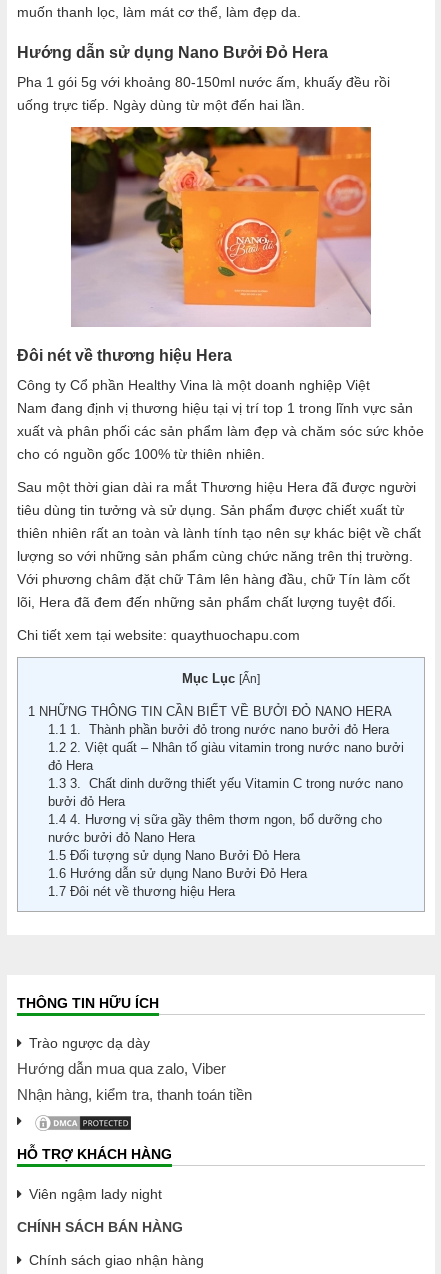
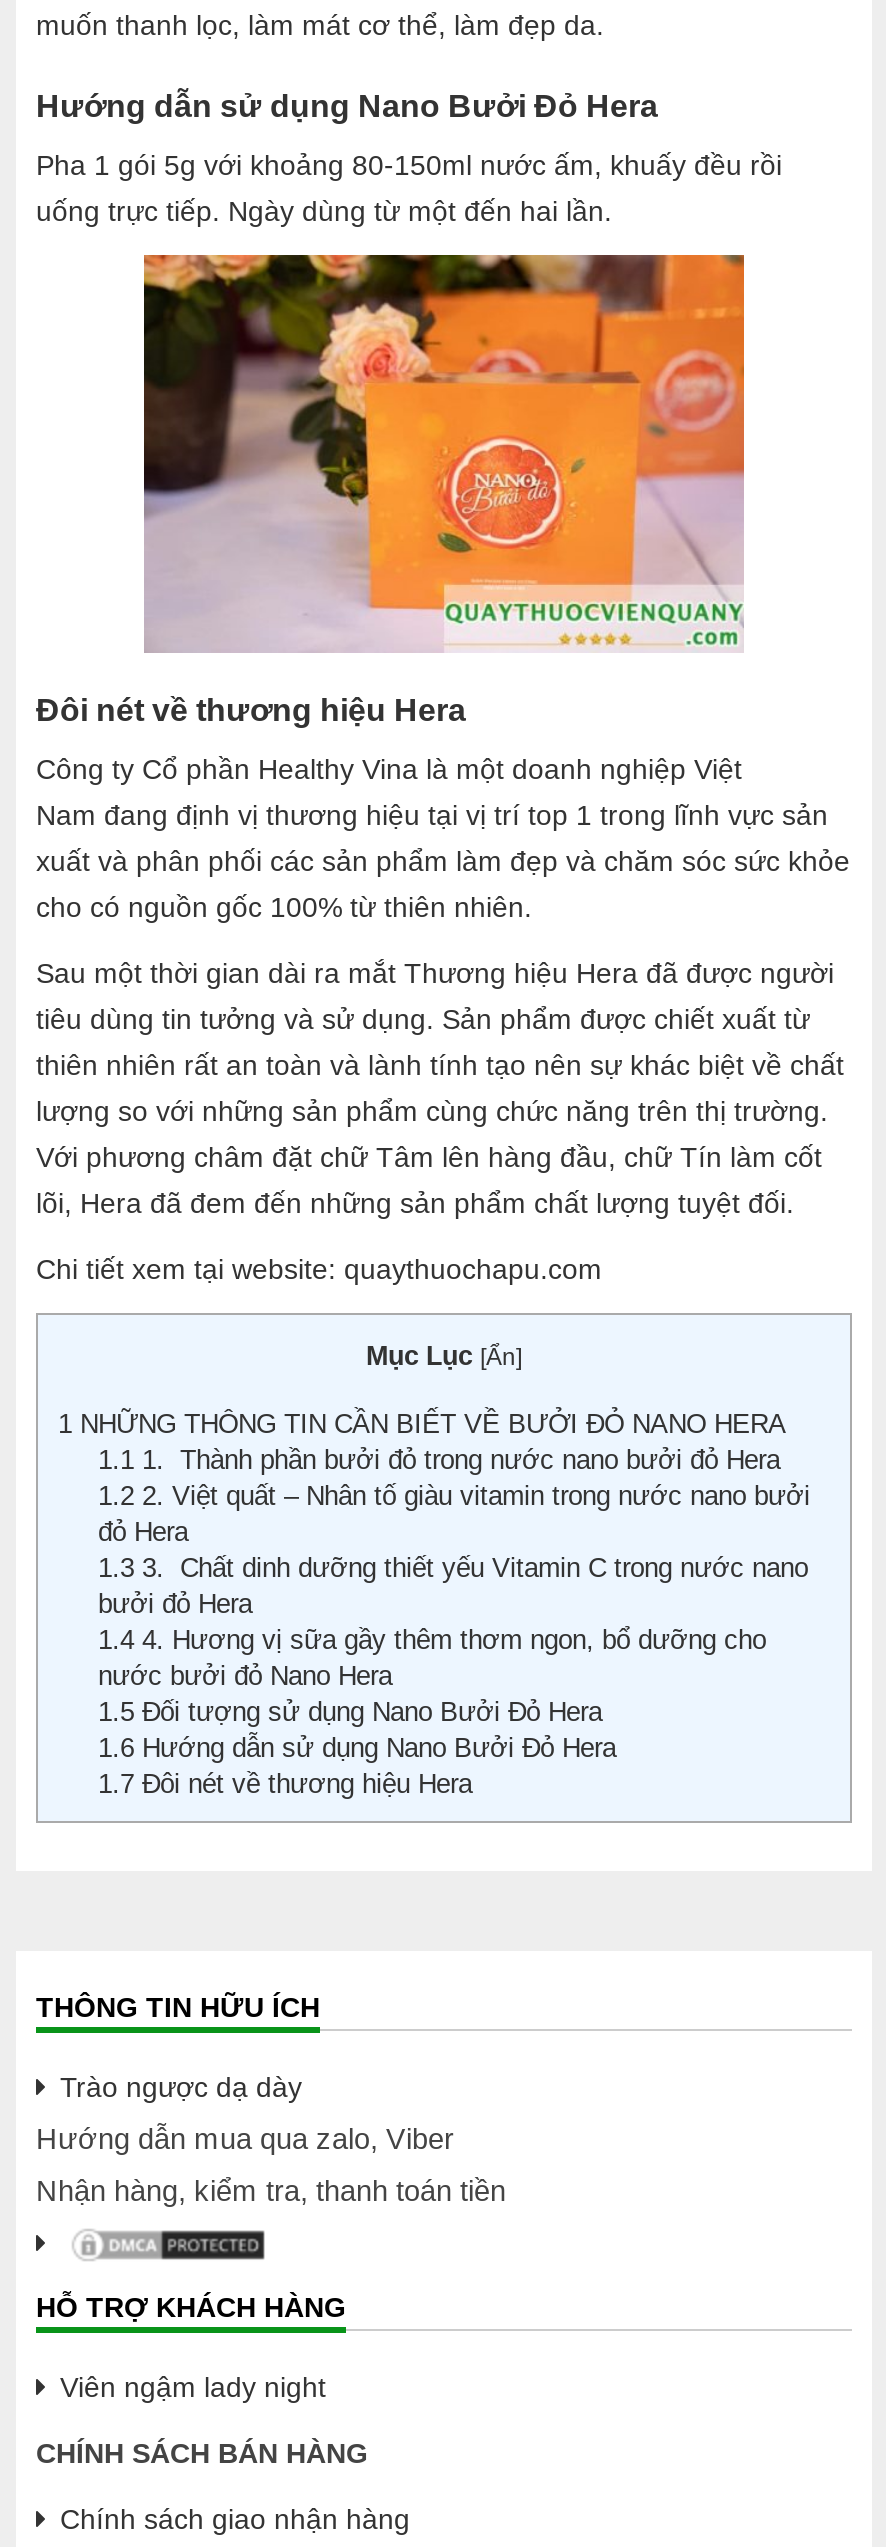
- [image]
+ [image]
